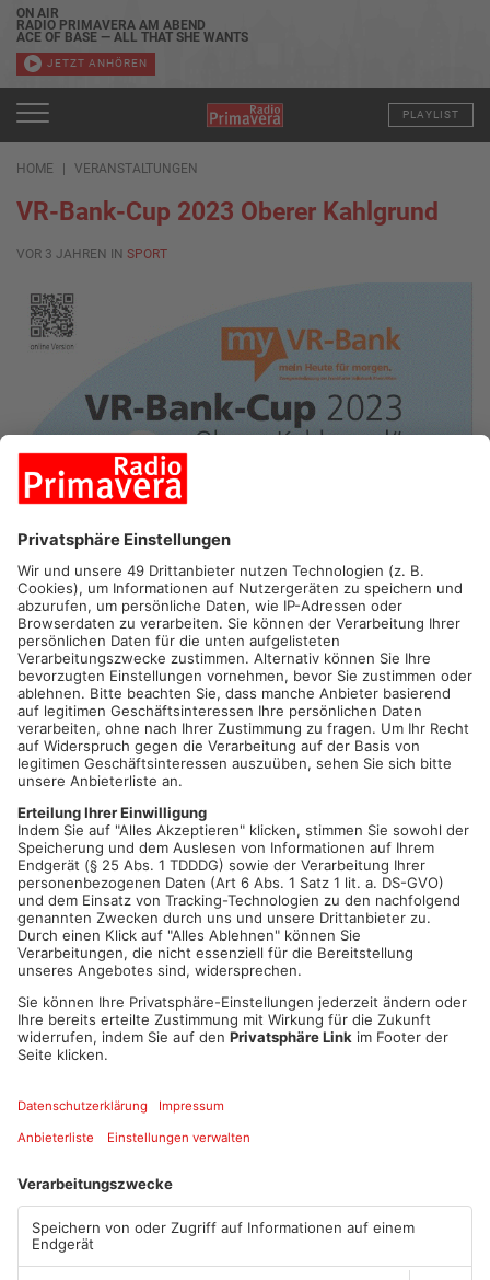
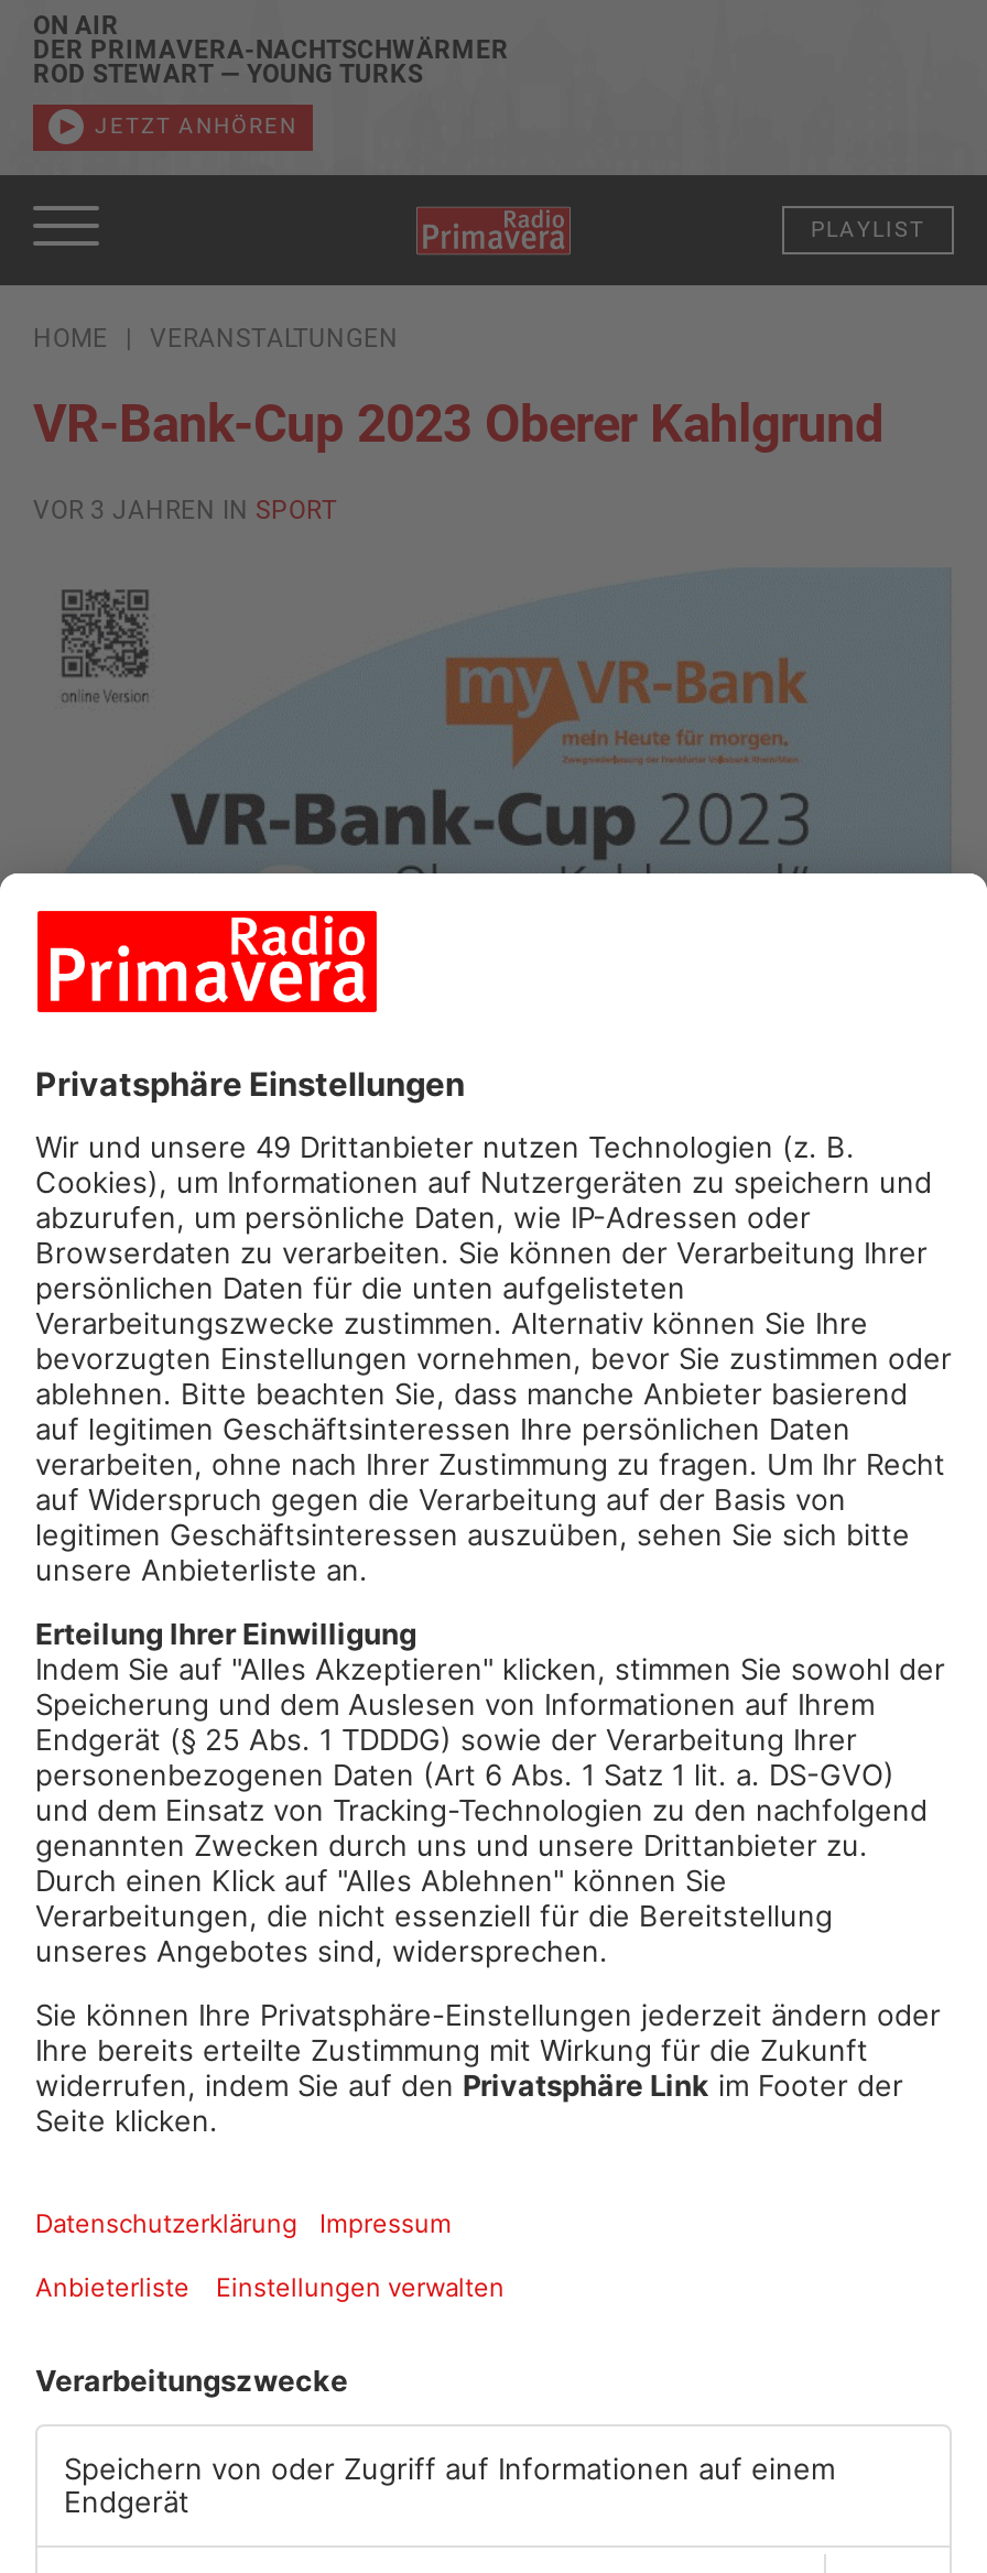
- RADIO PRIMAVERA AM ABEND
- ACE OF BASE — ALL THAT SHE WANTS
+ DER PRIMAVERA-NACHTSCHWÄRMER
+ ROD STEWART — YOUNG TURKS
